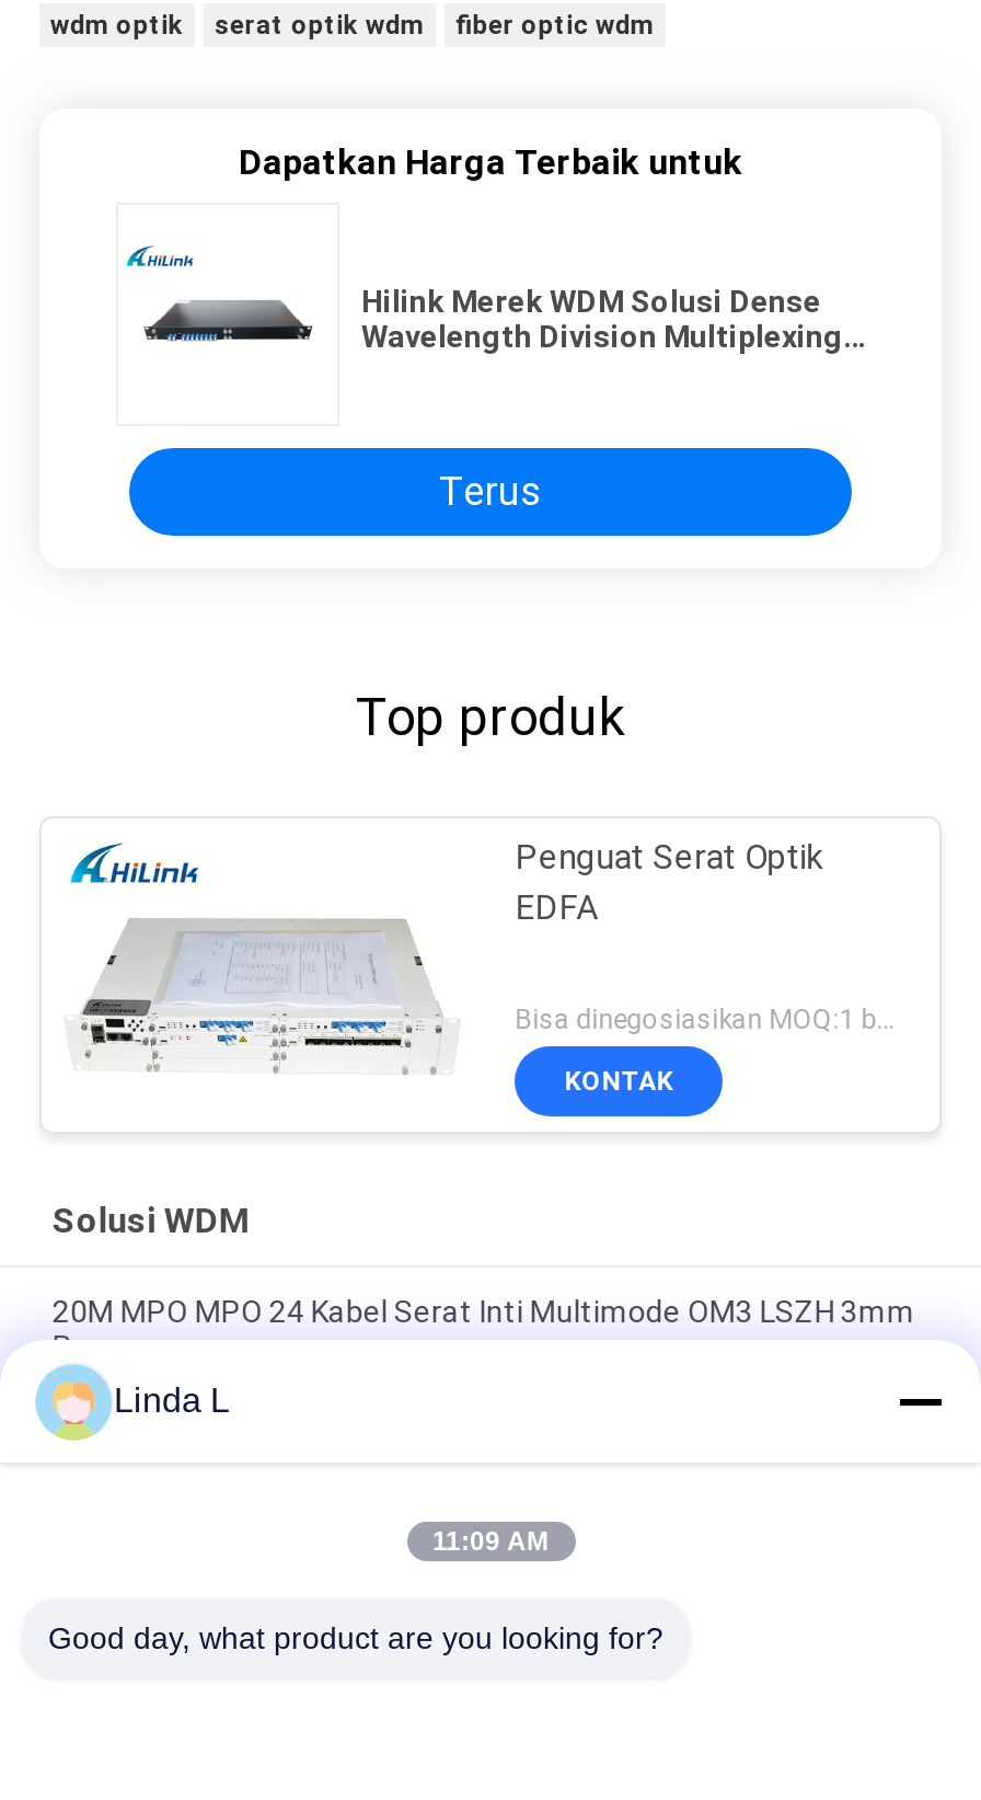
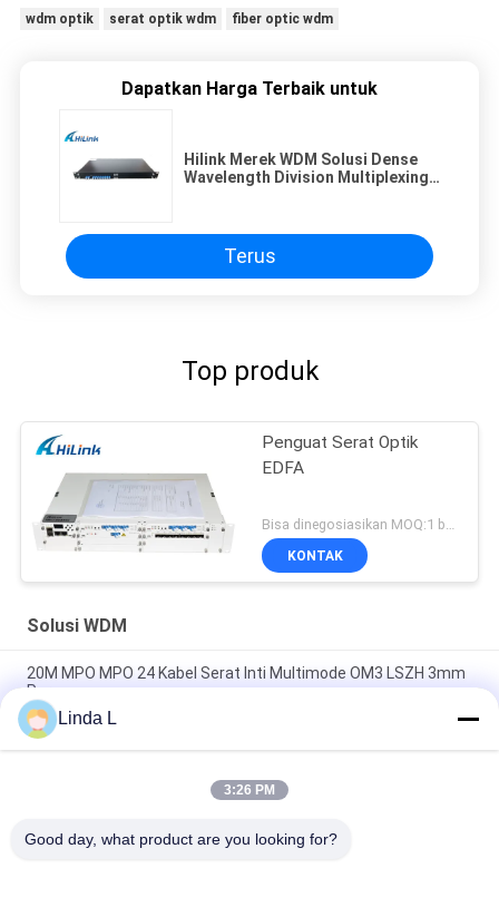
- 11:09 AM
+ 3:26 PM
